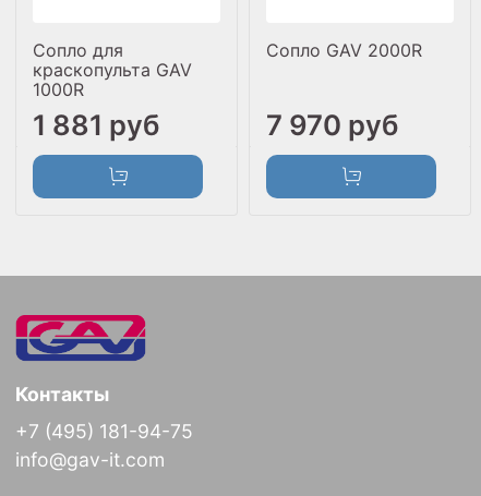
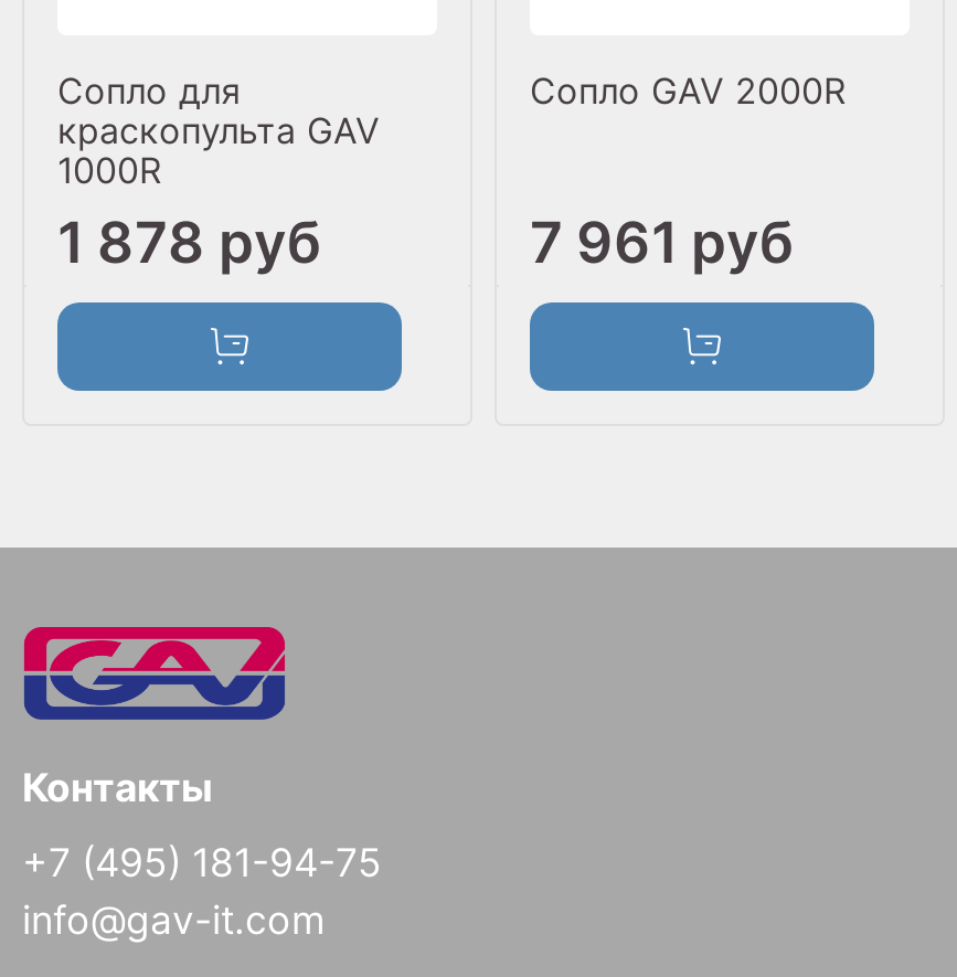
- 1 881 руб
+ 1 878 руб

- 7 970 руб
+ 7 961 руб
